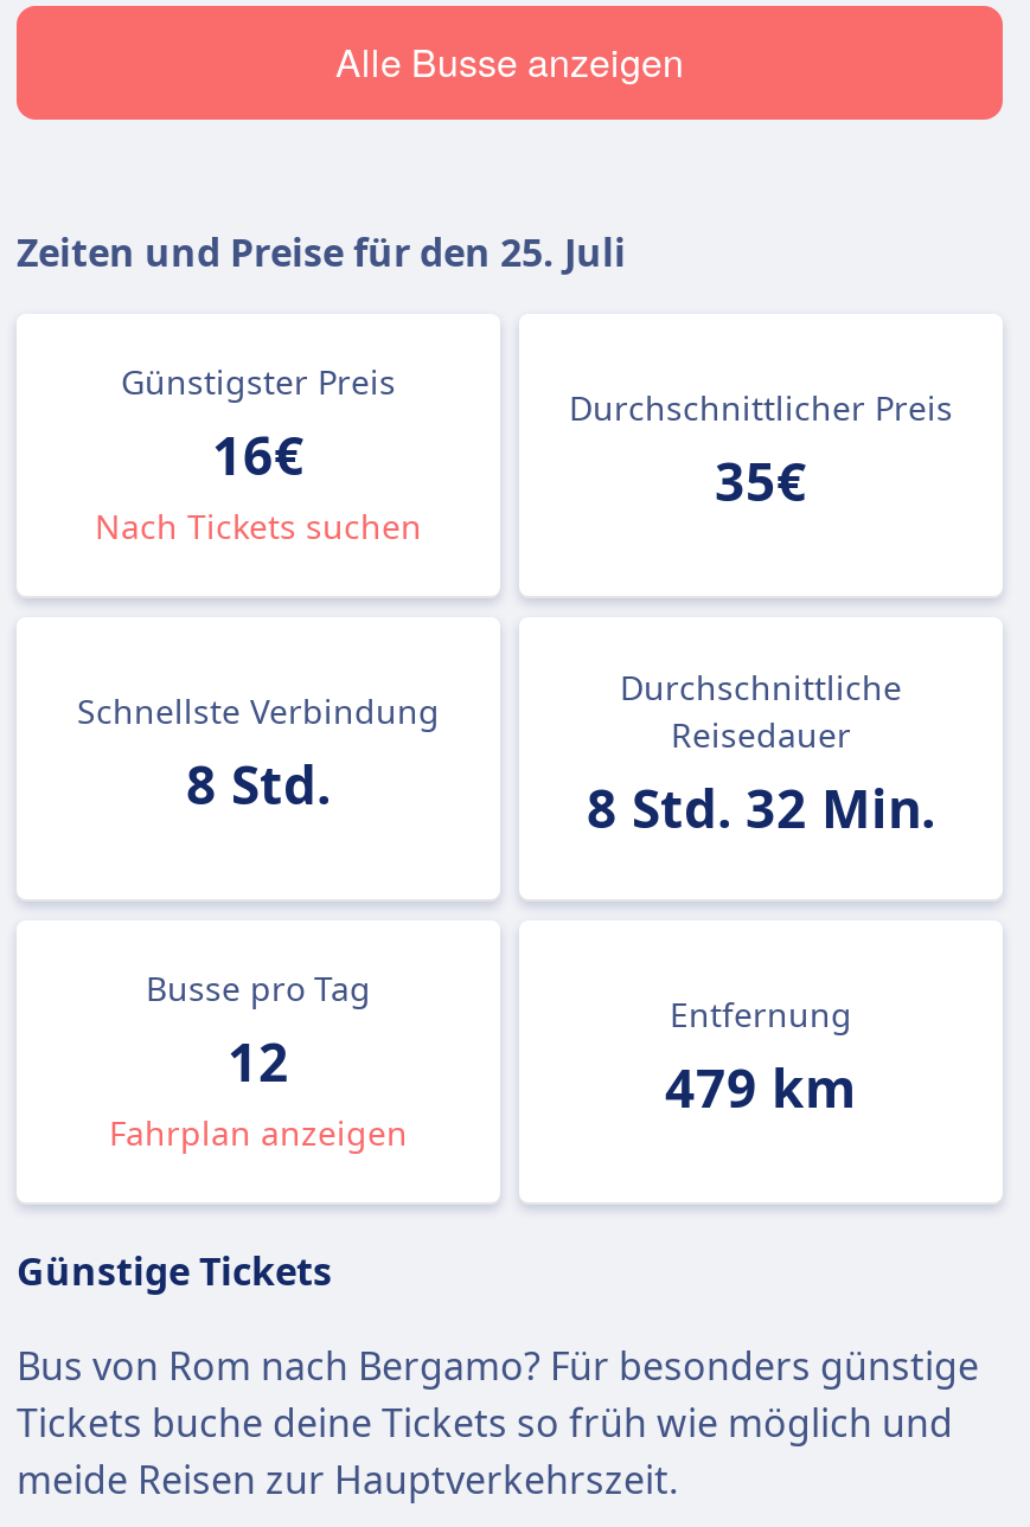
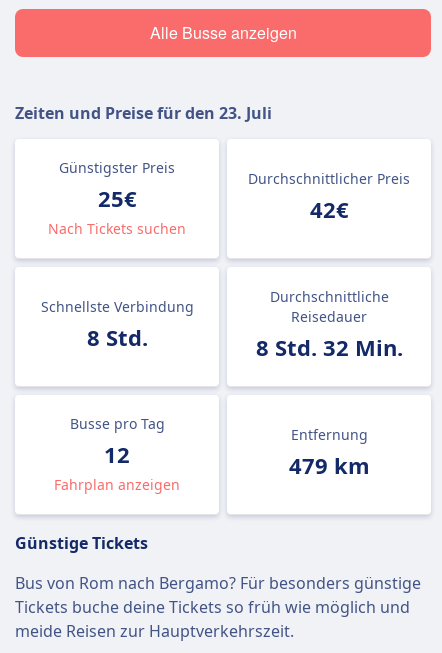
- Zeiten und Preise für den 25. Juli
+ Zeiten und Preise für den 23. Juli

- 16€
+ 25€

- 35€
+ 42€
